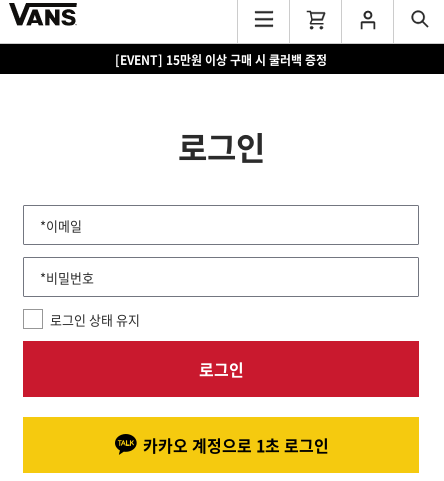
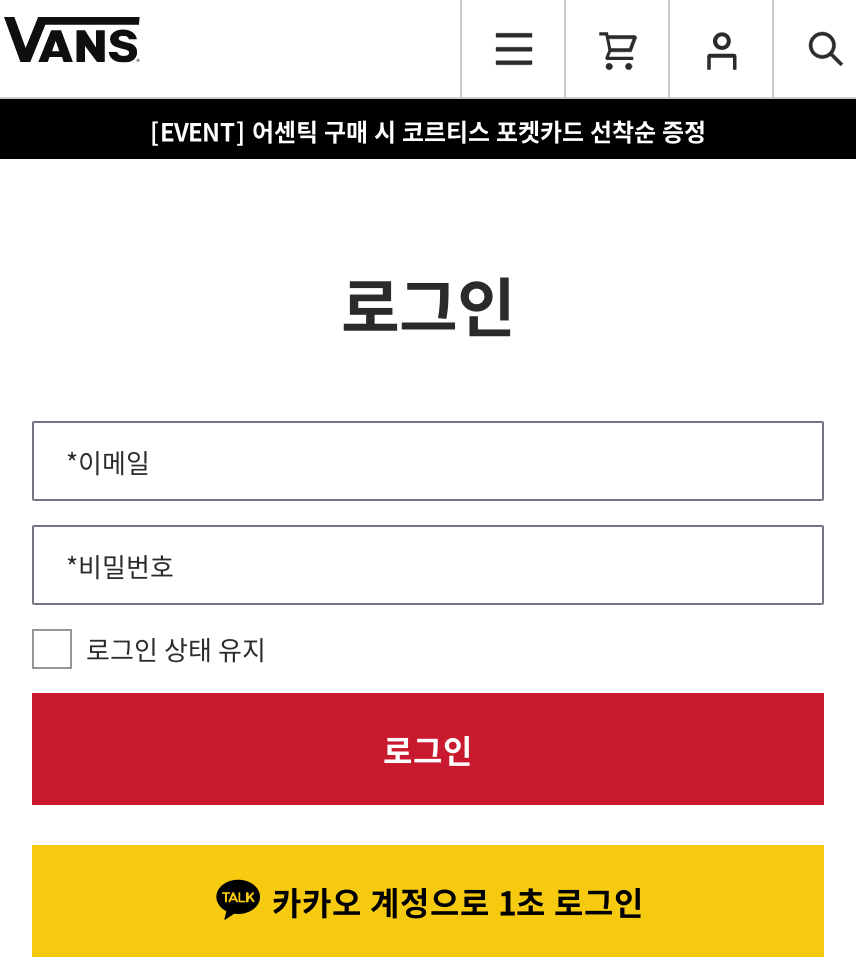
- [EVENT] 15만원 이상 구매 시 쿨러백 증정
+ [EVENT] 어센틱 구매 시 코르티스 포켓카드 선착순 증정
